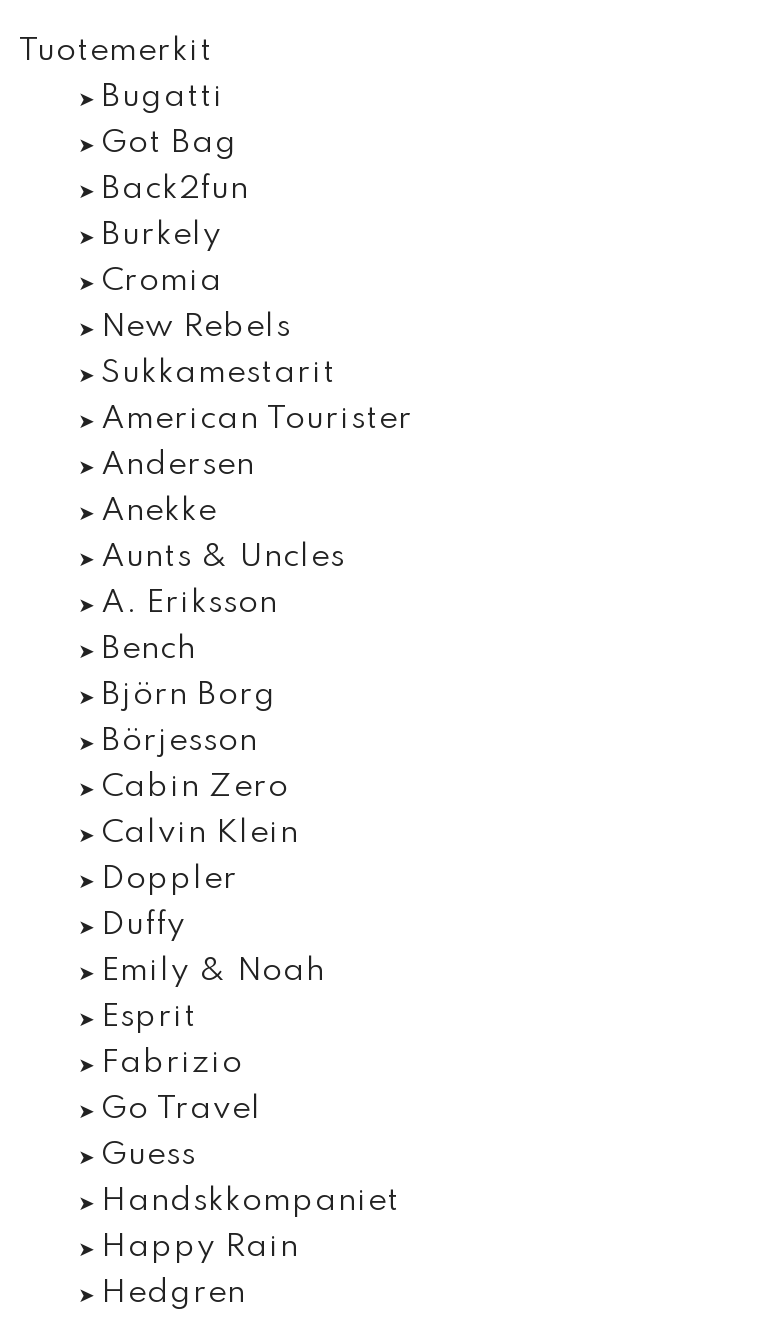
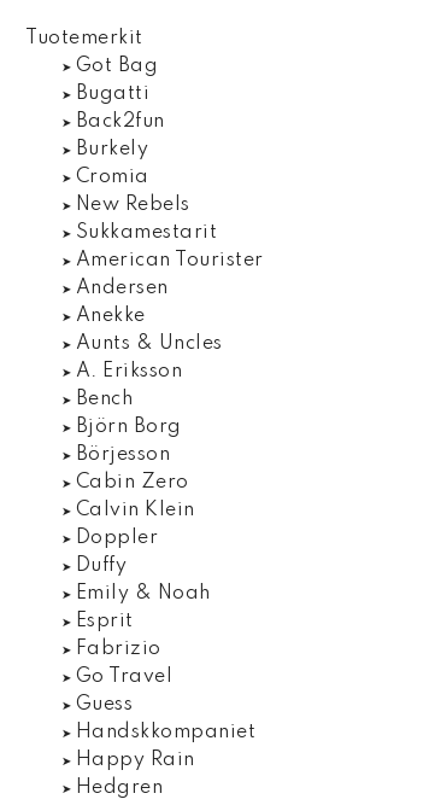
moved down: Bugatti

moved up: Got Bag
